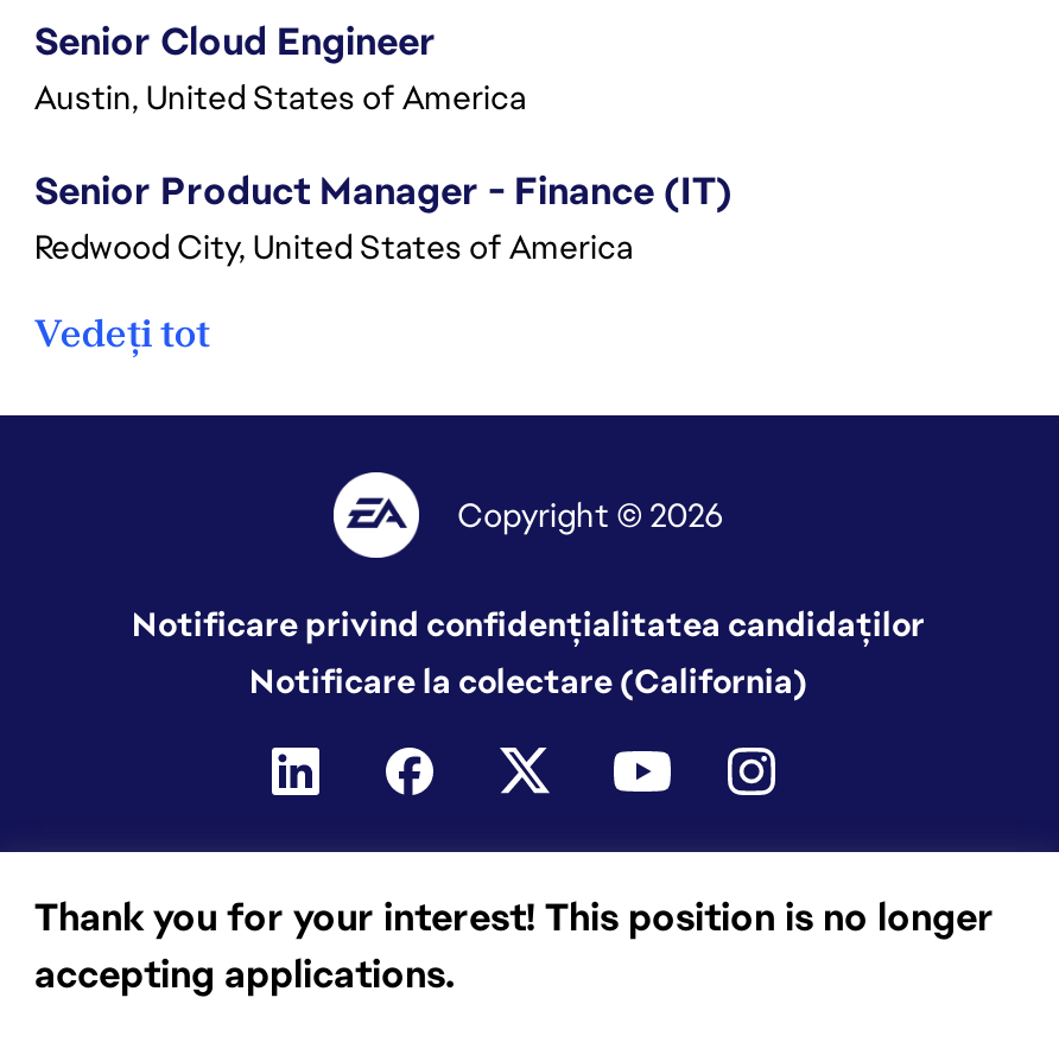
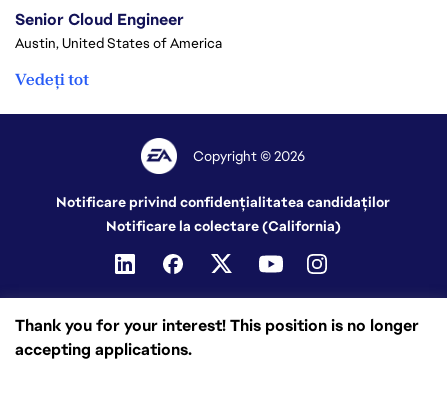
- Senior Product Manager - Finance (IT)
- Redwood City, United States of America
